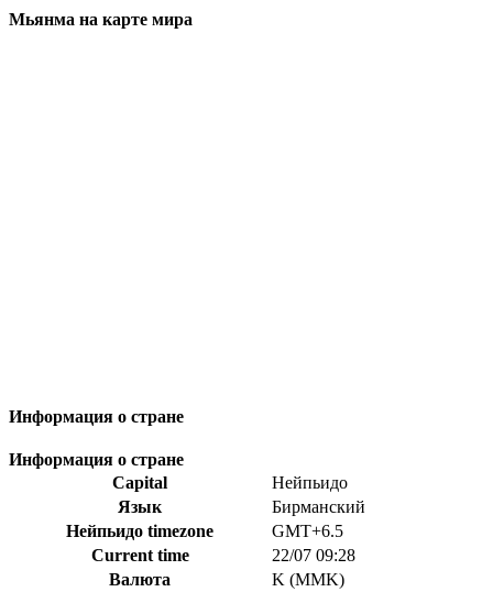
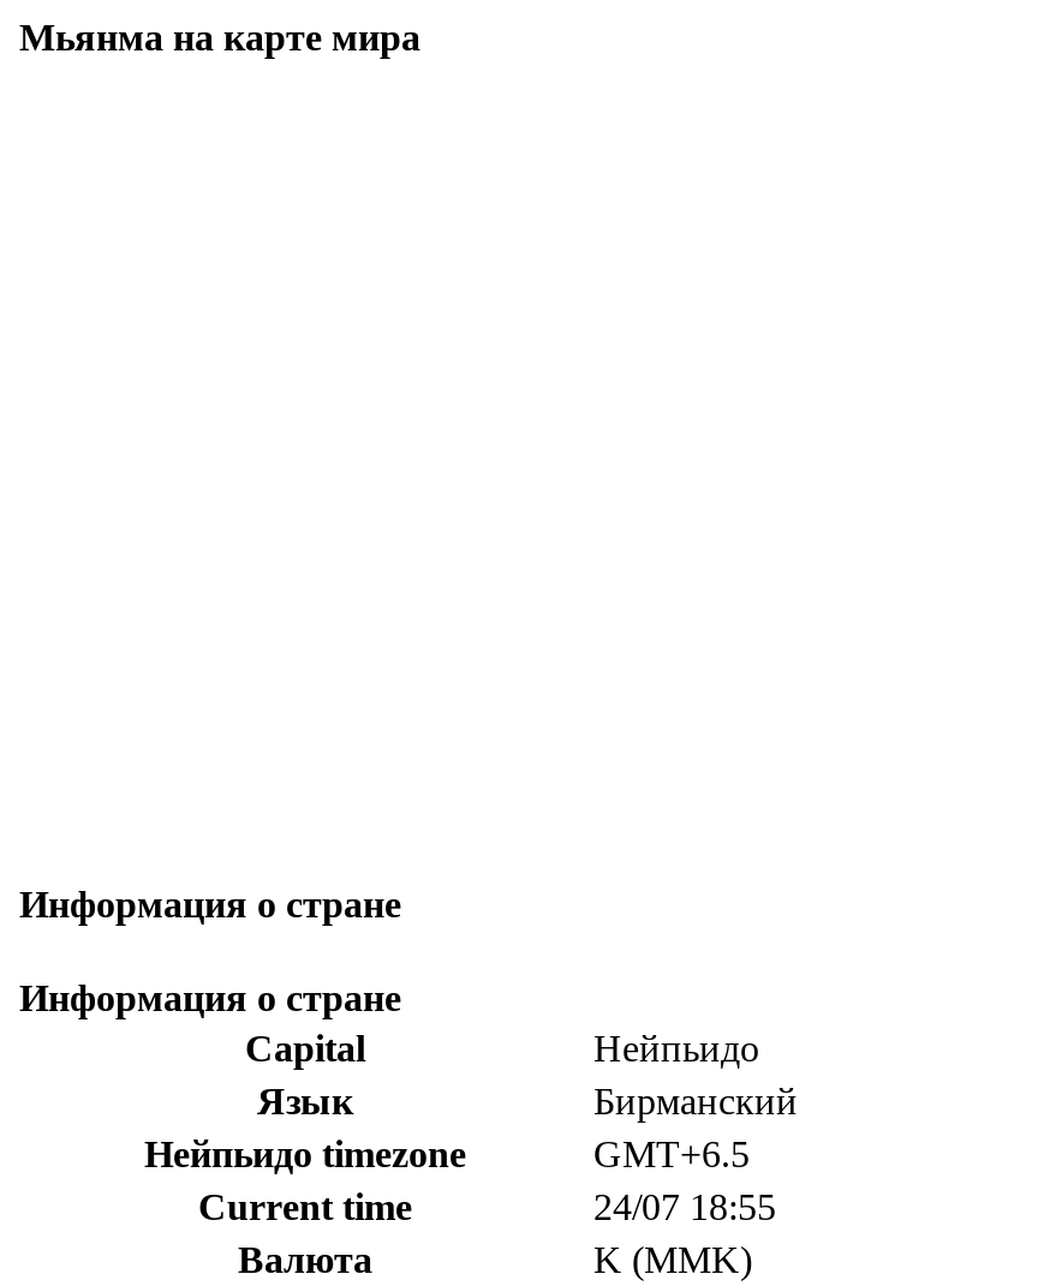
- 22/07 09:28
+ 24/07 18:55
